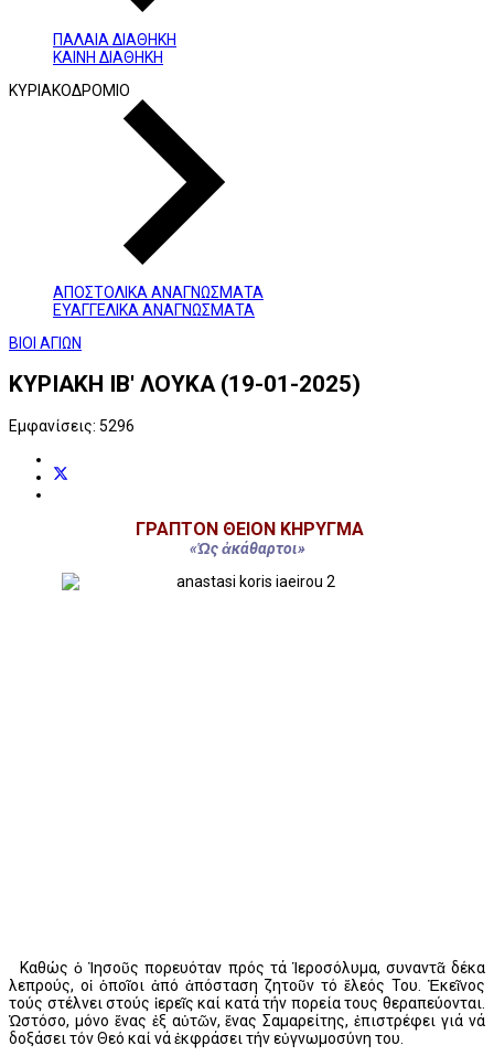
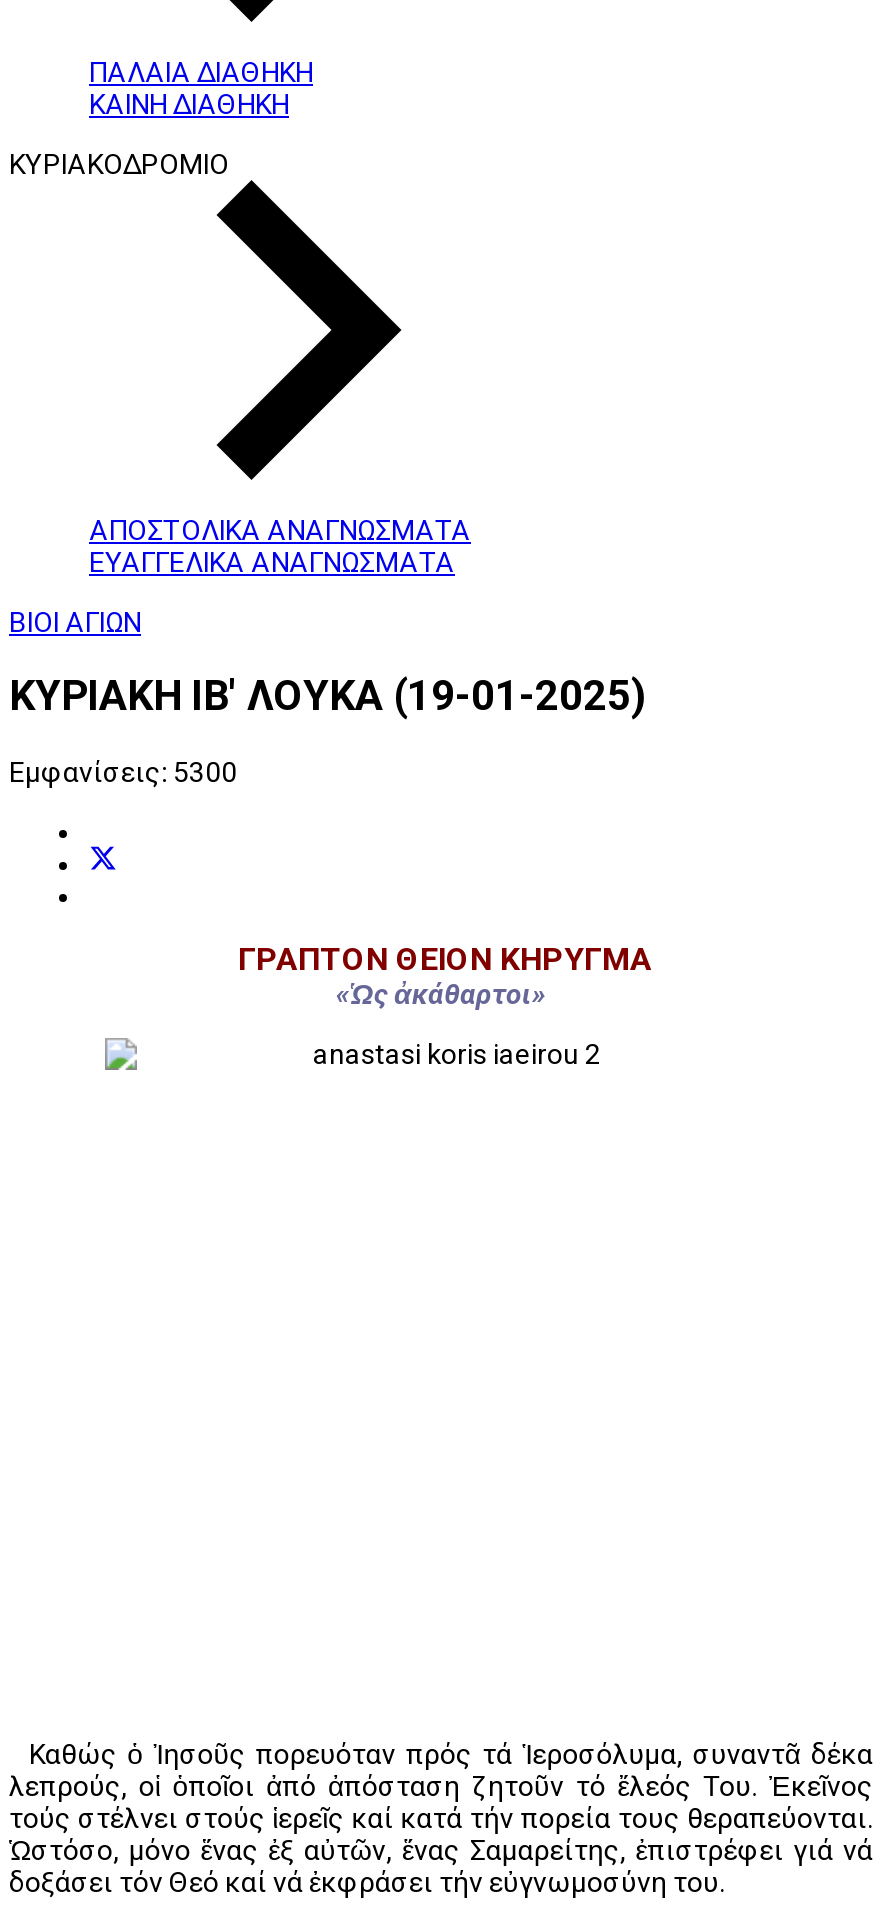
- Εμφανίσεις: 5296
+ Εμφανίσεις: 5300
